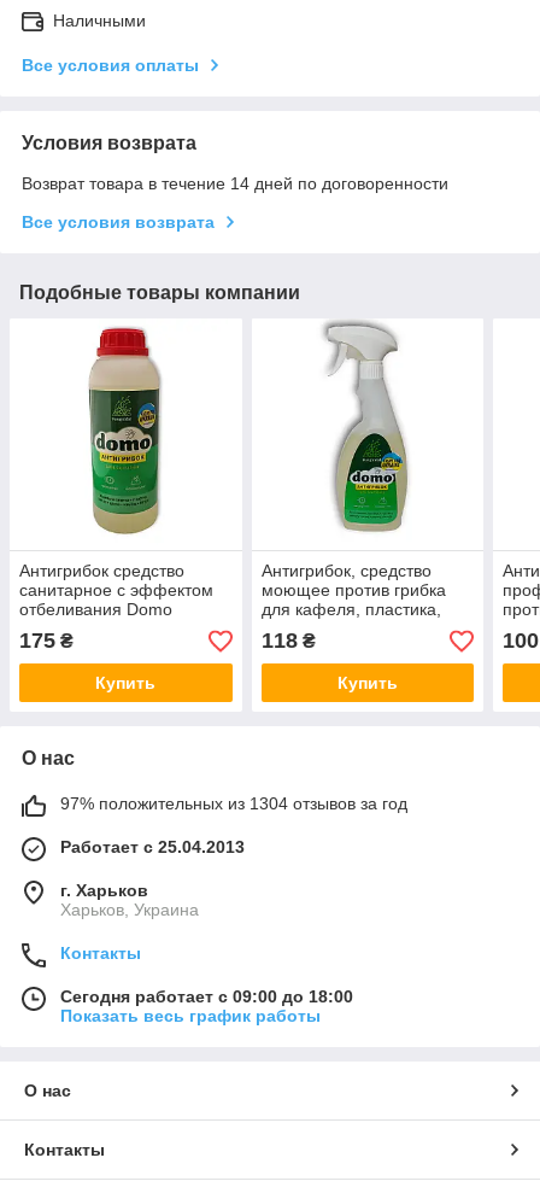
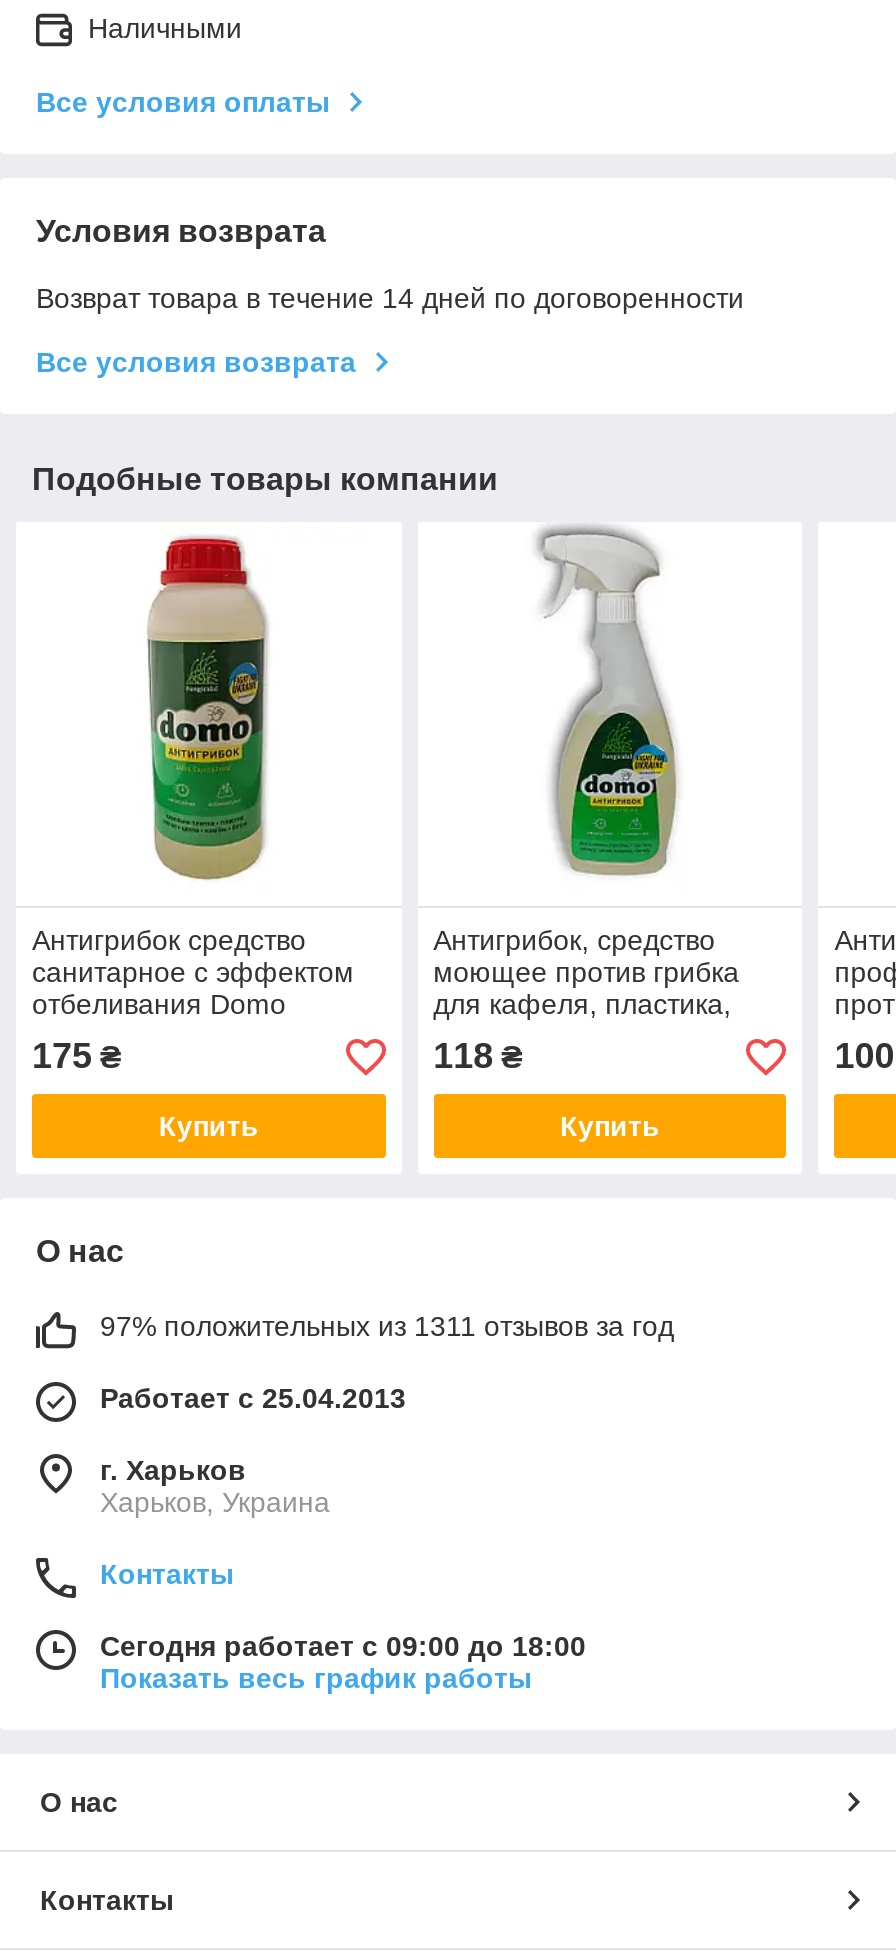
- 97% положительных из 1304 отзывов за год
+ 97% положительных из 1311 отзывов за год
